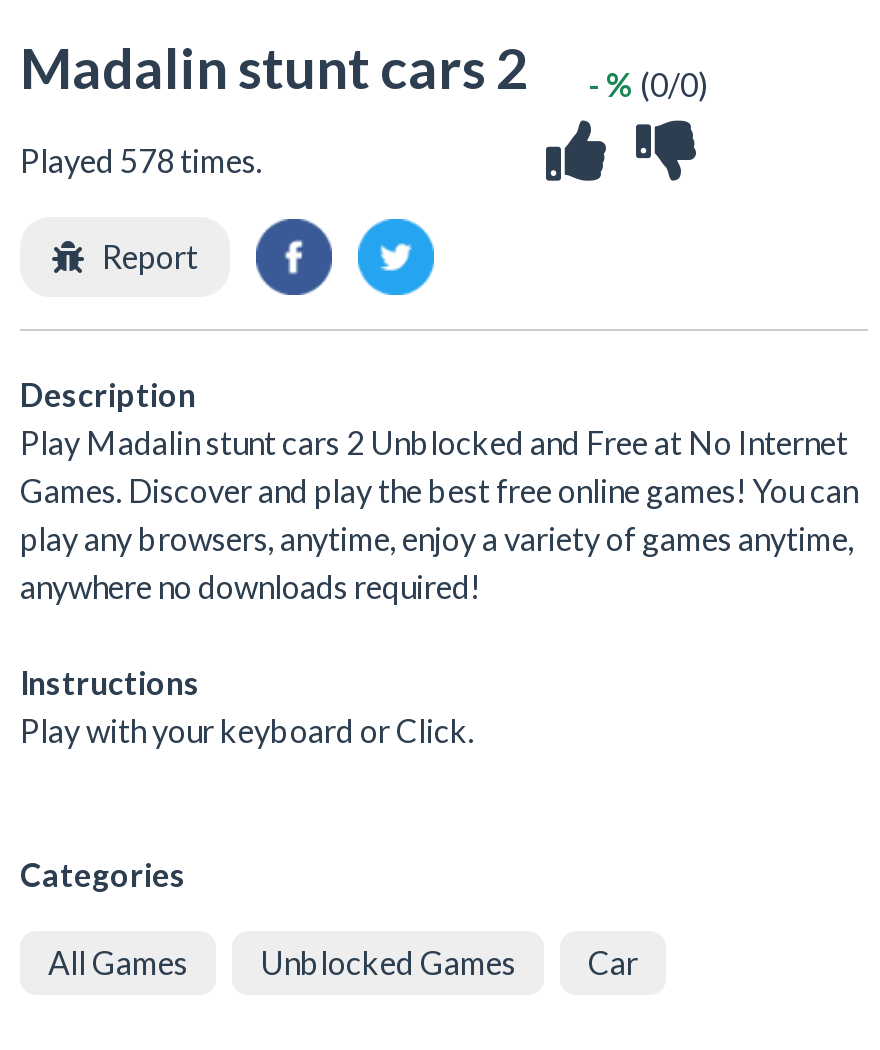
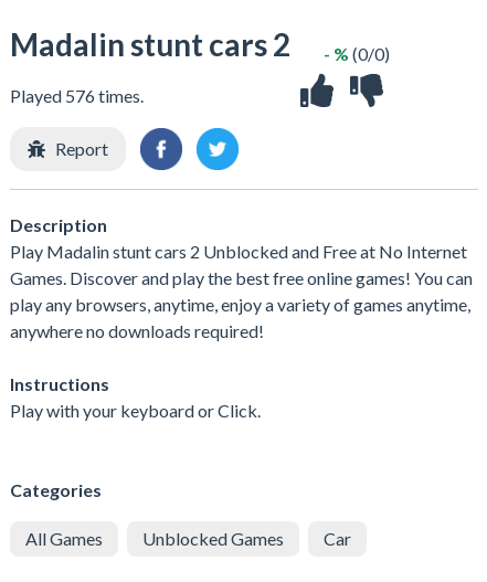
- Played 578 times.
+ Played 576 times.
